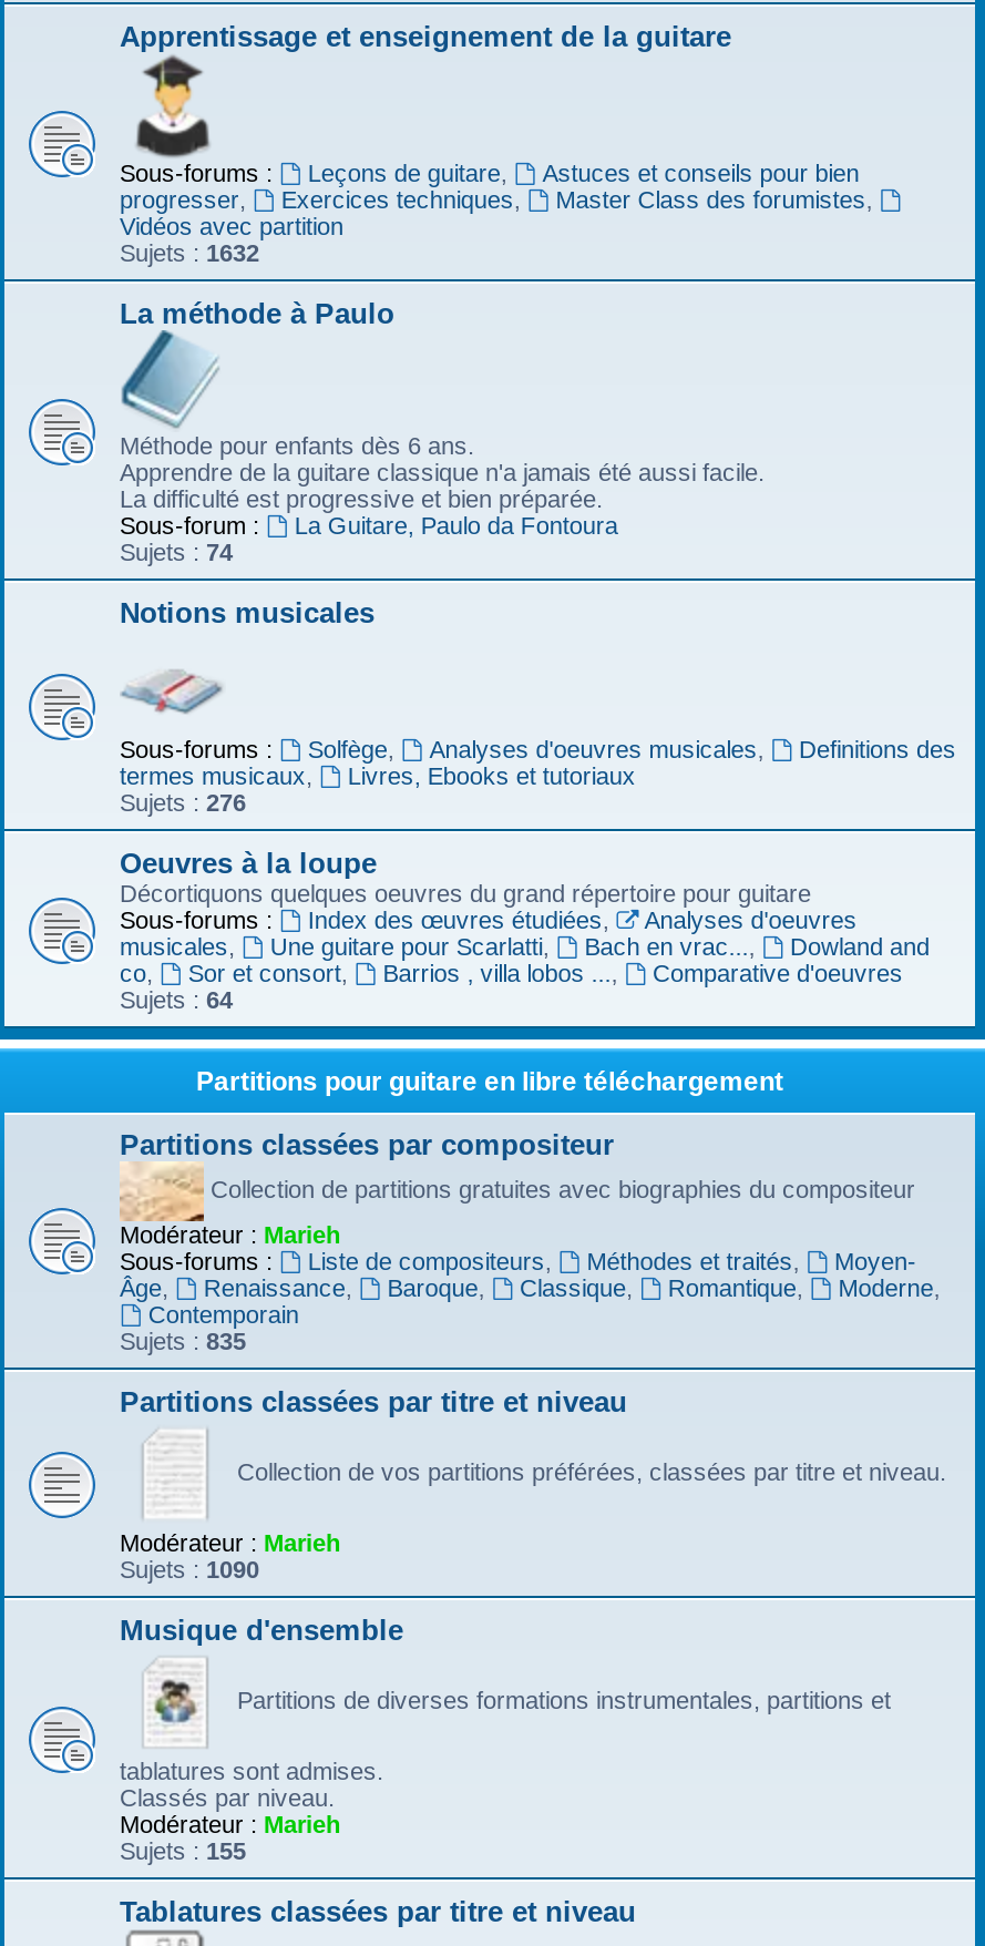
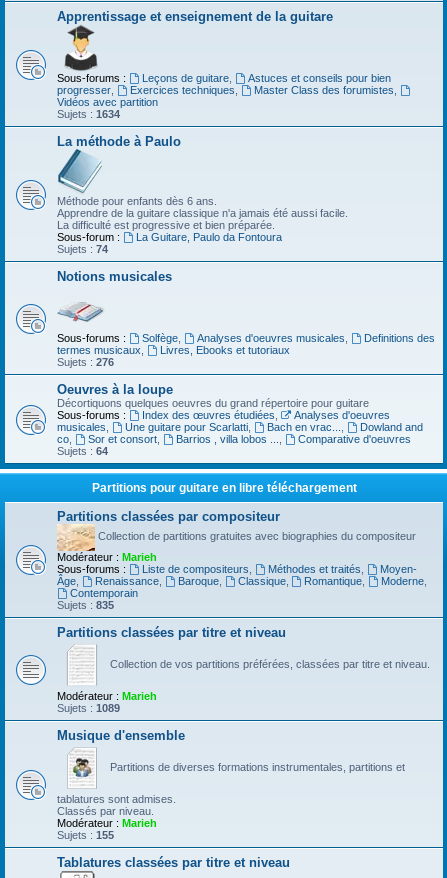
- Sujets : 1632
+ Sujets : 1634

- Sujets : 1090
+ Sujets : 1089
